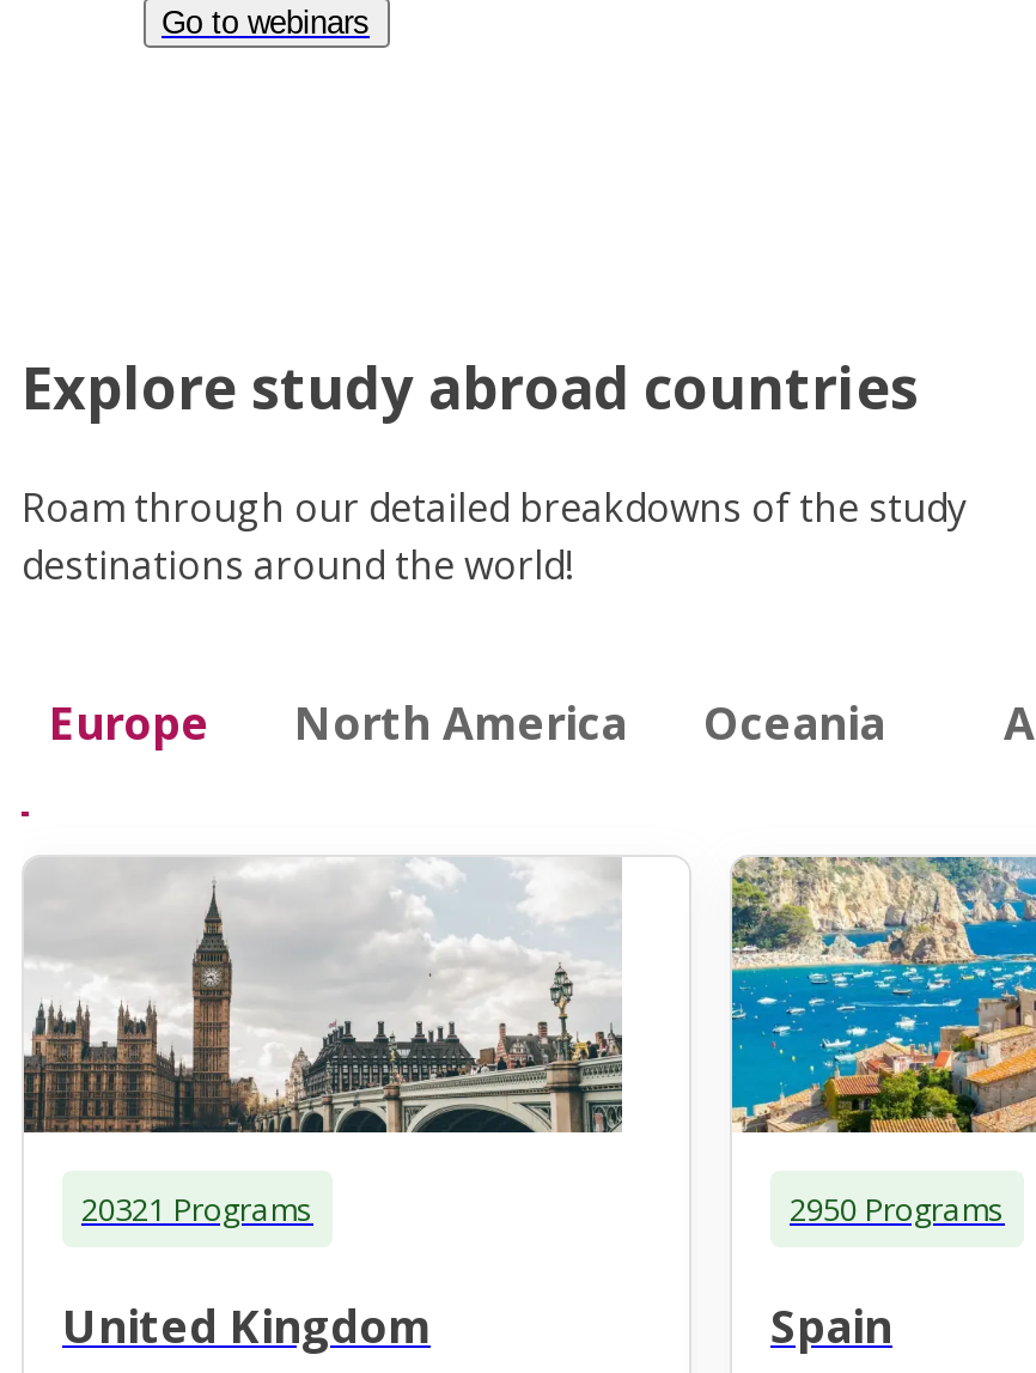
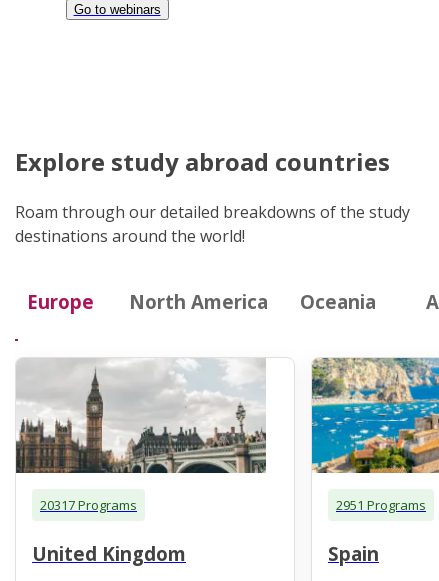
- 20321 Programs
+ 20317 Programs

- 2950 Programs
+ 2951 Programs
